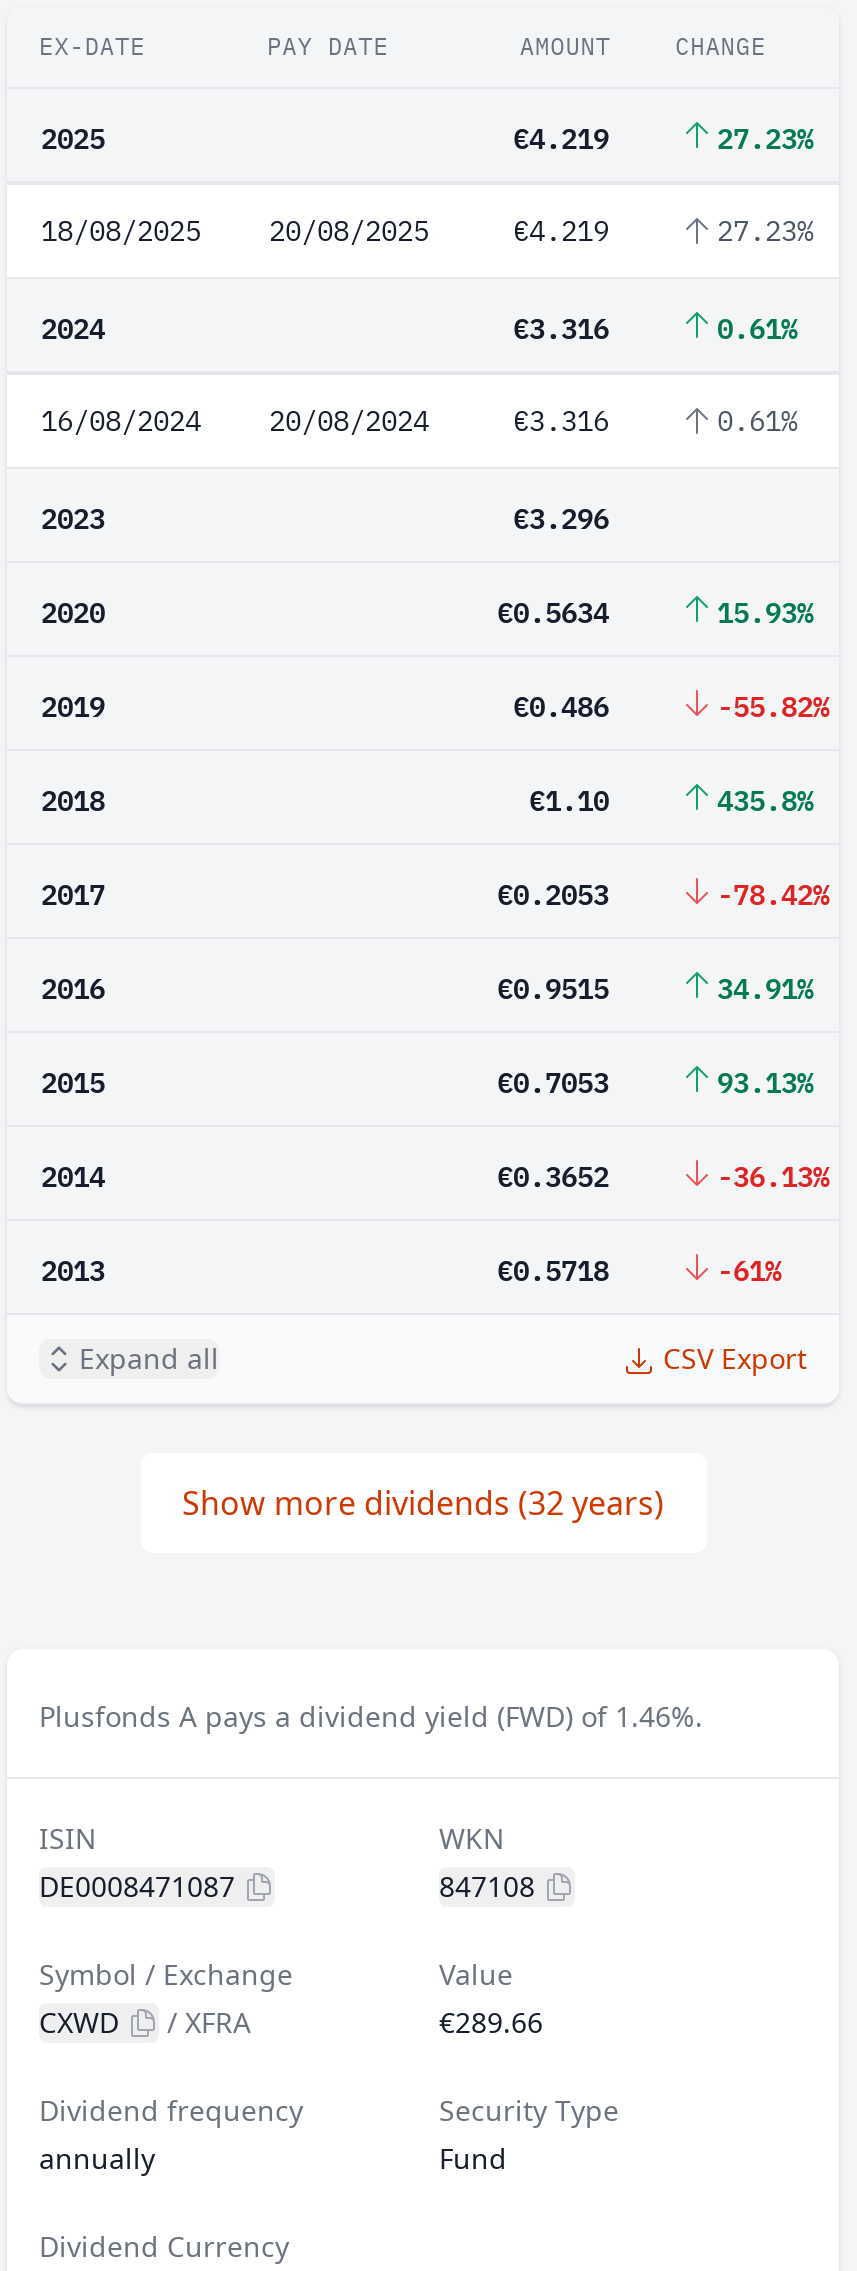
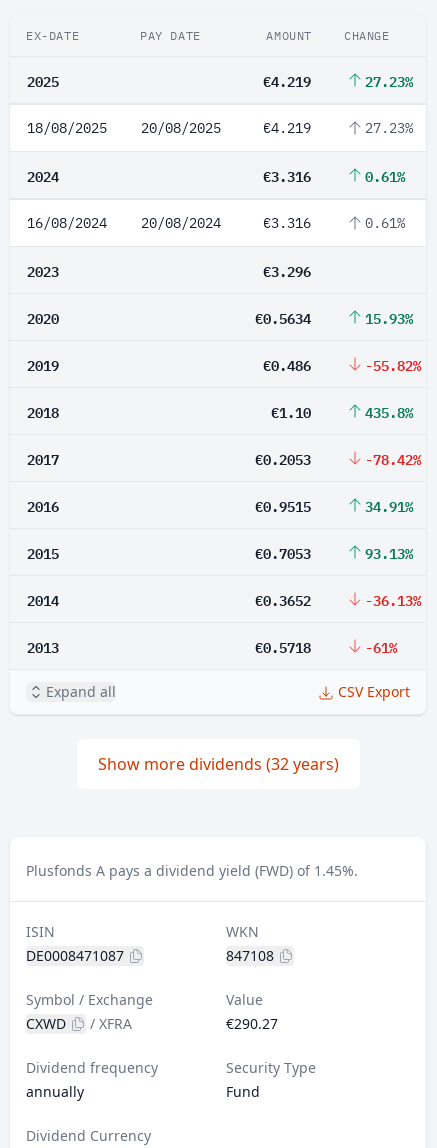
- Plusfonds A pays a dividend yield (FWD) of 1.46%.
+ Plusfonds A pays a dividend yield (FWD) of 1.45%.

- €289.66
+ €290.27
